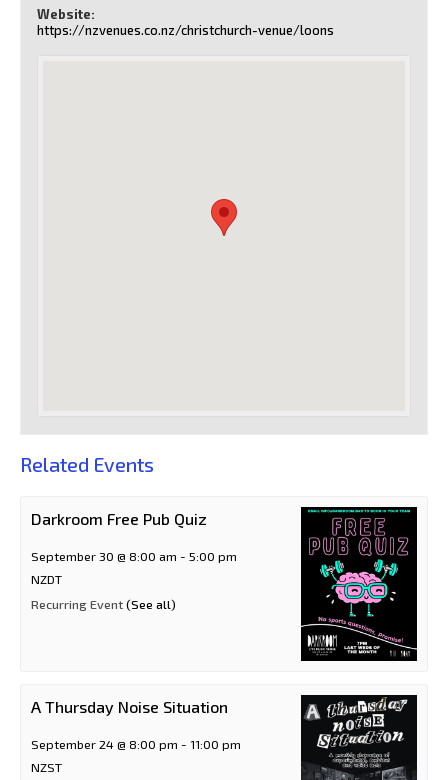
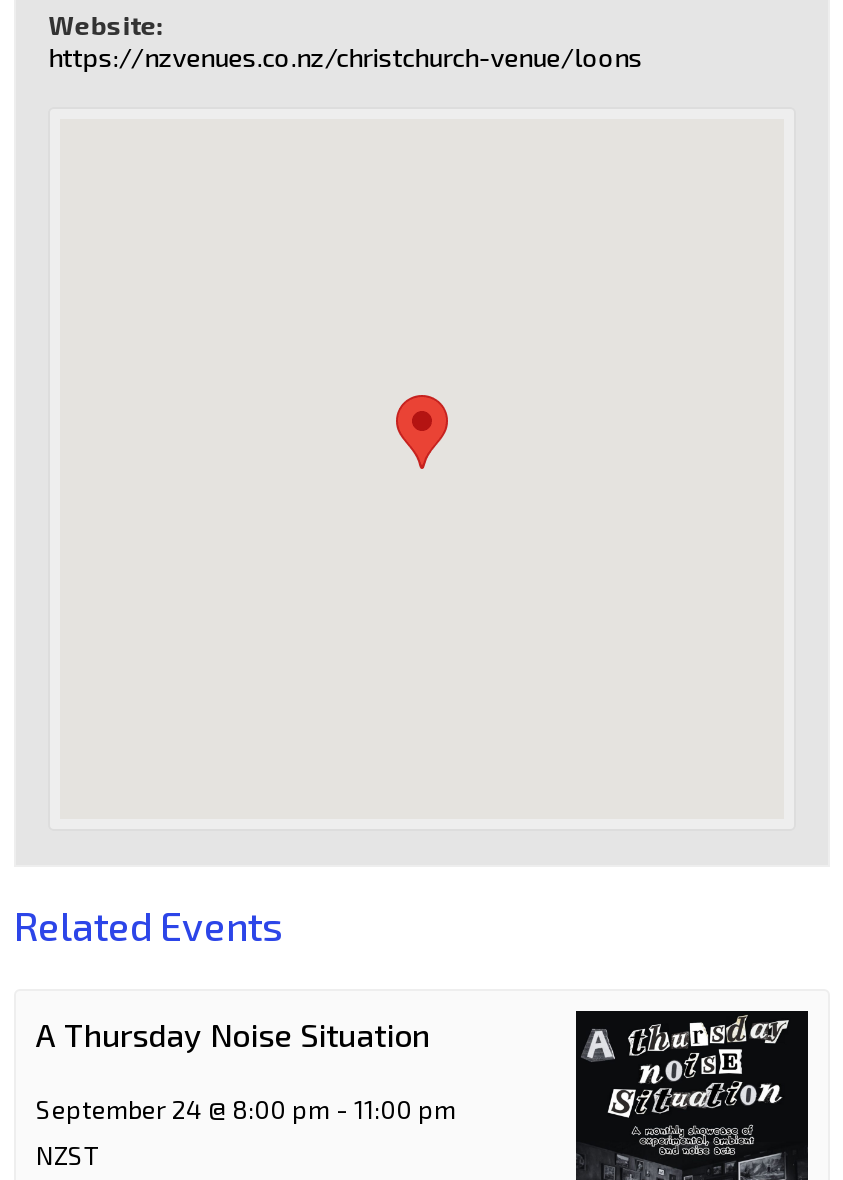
- Darkroom Free Pub Quiz
- September 30 @ 8:00 am - 5:00 pm
- NZDT
- Recurring Event (See all)

- [image]
